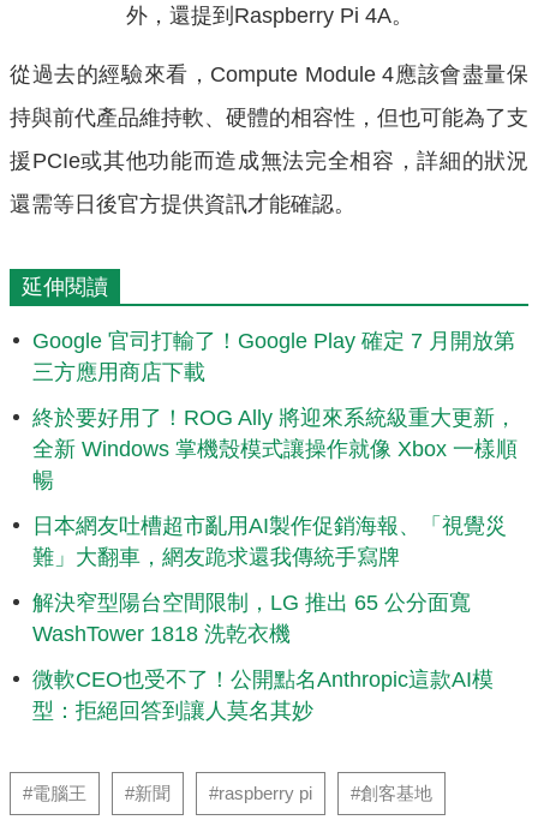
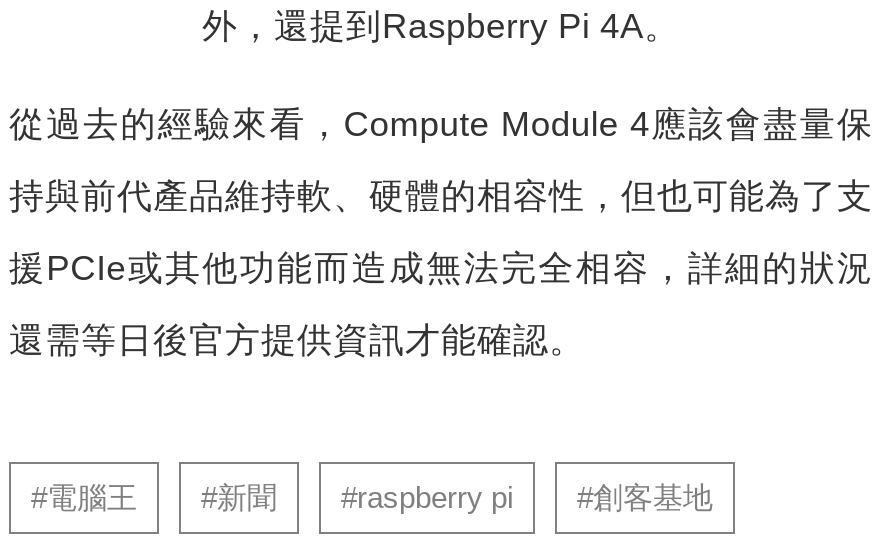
- 延伸閱讀
- Google 官司打輸了！Google Play 確定 7 月開放第
- 三方應用商店下載
- 終於要好用了！ROG Ally 將迎來系統級重大更新，
- 全新 Windows 掌機殼模式讓操作就像 Xbox 一樣順
- 暢
- 日本網友吐槽超市亂用AI製作促銷海報、「視覺災
- 難」大翻車，網友跪求還我傳統手寫牌
- 解決窄型陽台空間限制，LG 推出 65 公分面寬
- WashTower 1818 洗乾衣機
- 微軟CEO也受不了！公開點名Anthropic這款AI模
- 型：拒絕回答到讓人莫名其妙
